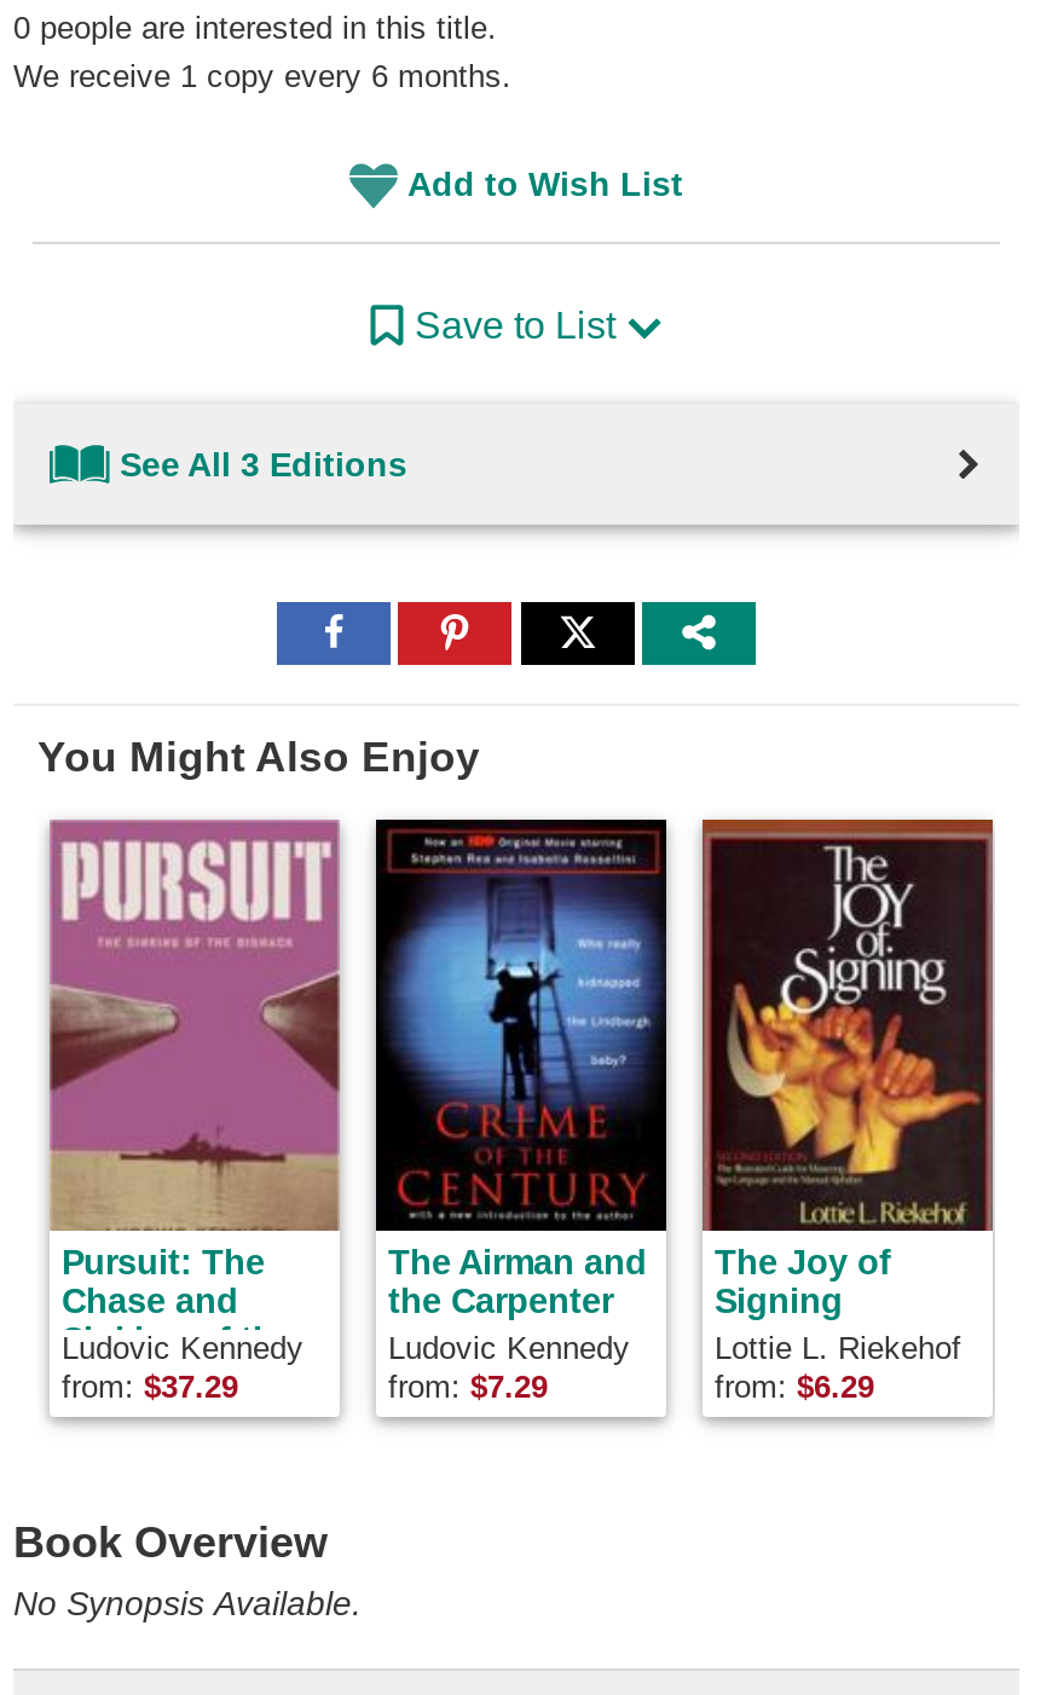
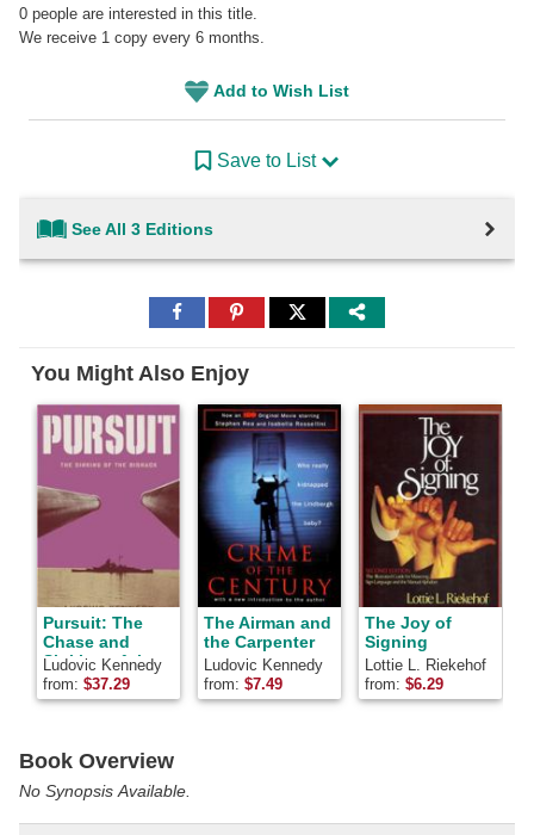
- from: $7.29
+ from: $7.49
